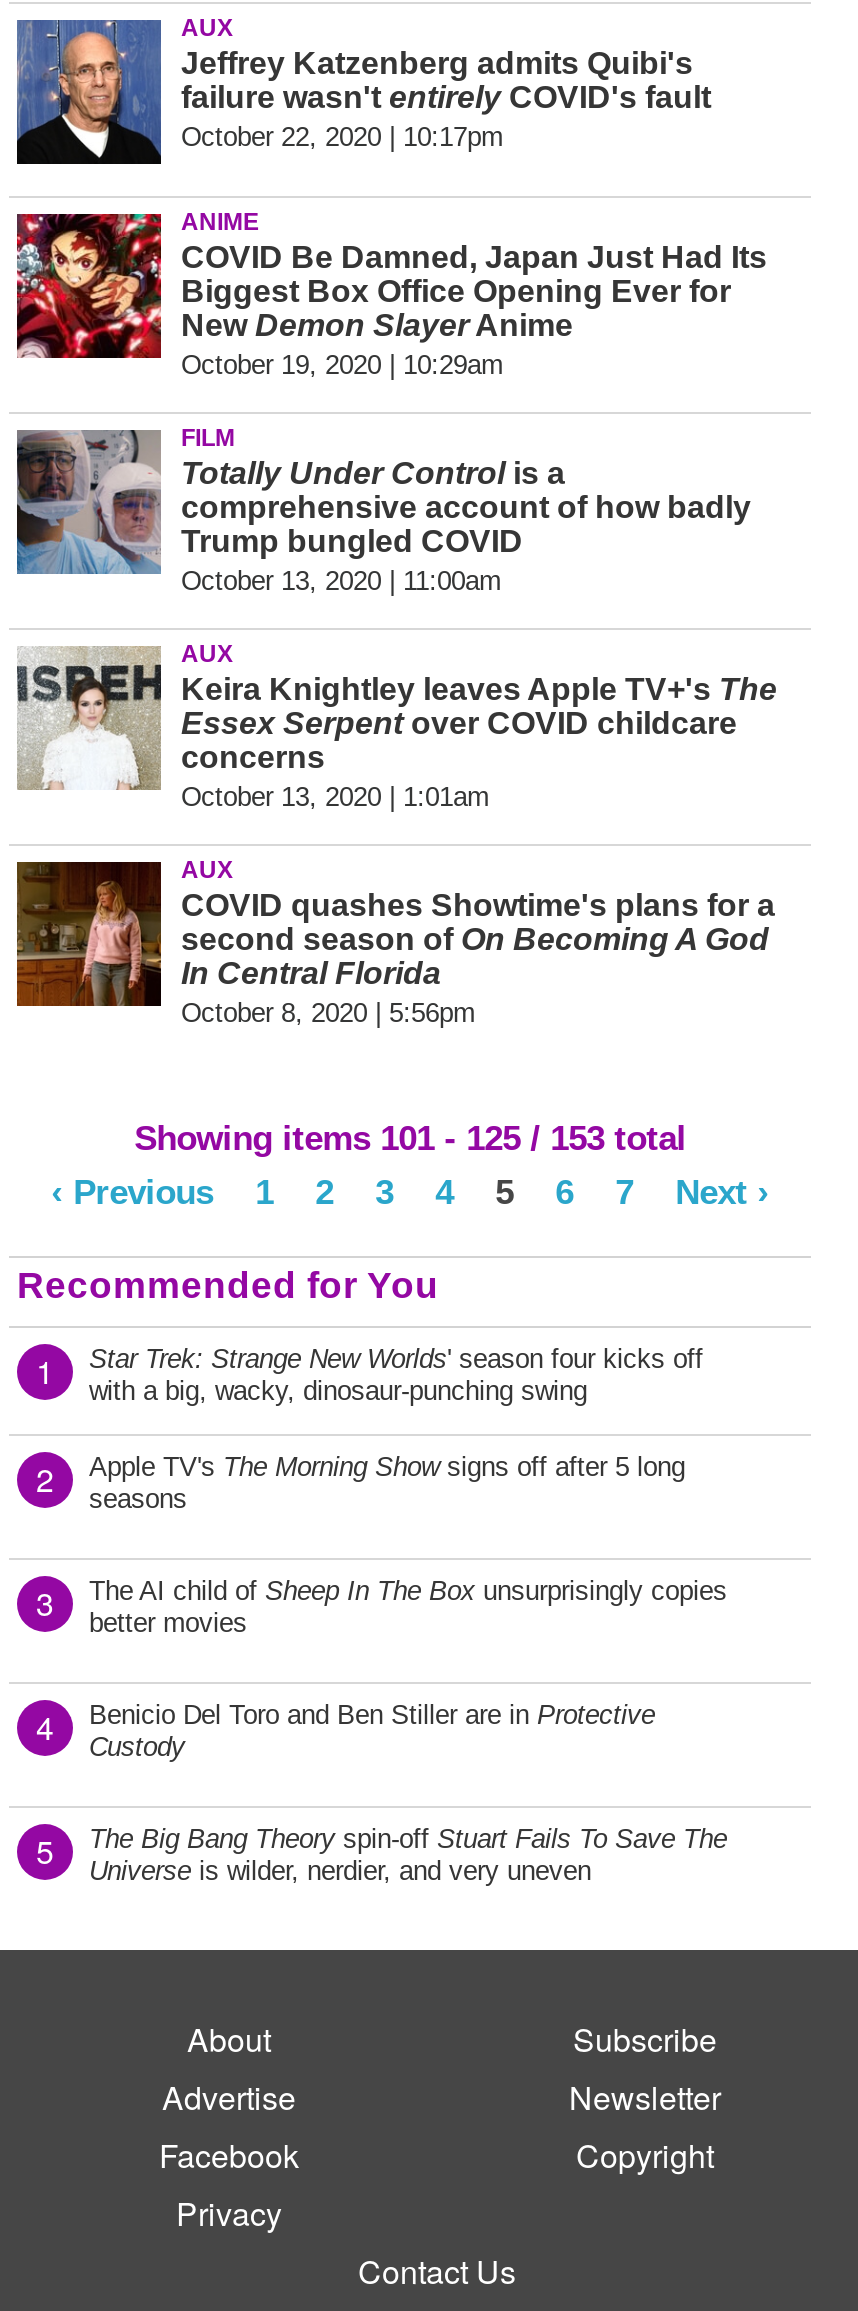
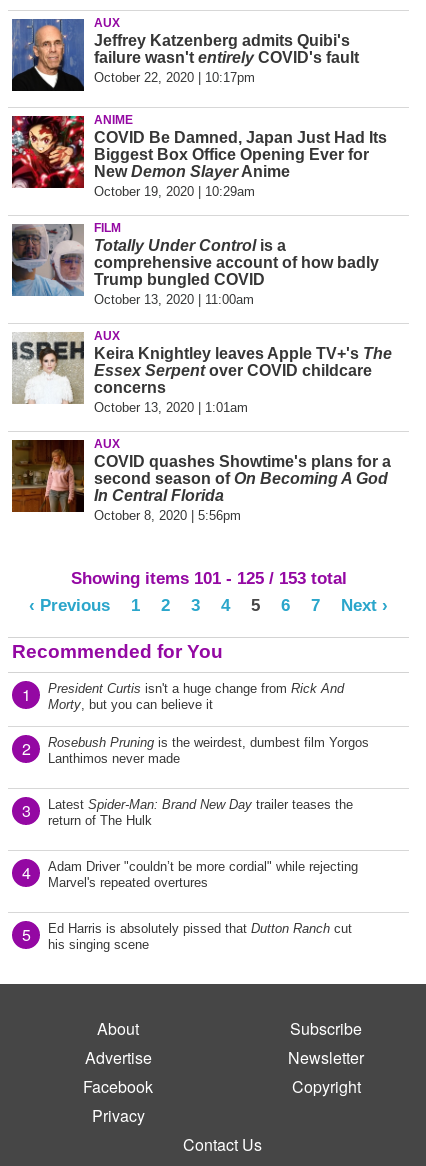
- Star Trek: Strange New Worlds ' season four kicks off
- with a big, wacky, dinosaur-punching swing
+ President Curtis isn't a huge change from Rick And
+ Morty, but you can believe it

- Apple TV's The Morning Show signs off after 5 long
- seasons
+ Rosebush Pruning is the weirdest, dumbest film Yorgos
+ Lanthimos never made

- The AI child of Sheep In The Box unsurprisingly copies
- better movies
+ Latest Spider-Man: Brand New Day trailer teases the
+ return of The Hulk

- Benicio Del Toro and Ben Stiller are in Protective
- Custody
+ Adam Driver "couldn’t be more cordial" while rejecting
+ Marvel's repeated overtures

- The Big Bang Theory spin-off Stuart Fails To Save The
- Universe is wilder, nerdier, and very uneven
+ Ed Harris is absolutely pissed that Dutton Ranch cut
+ his singing scene
